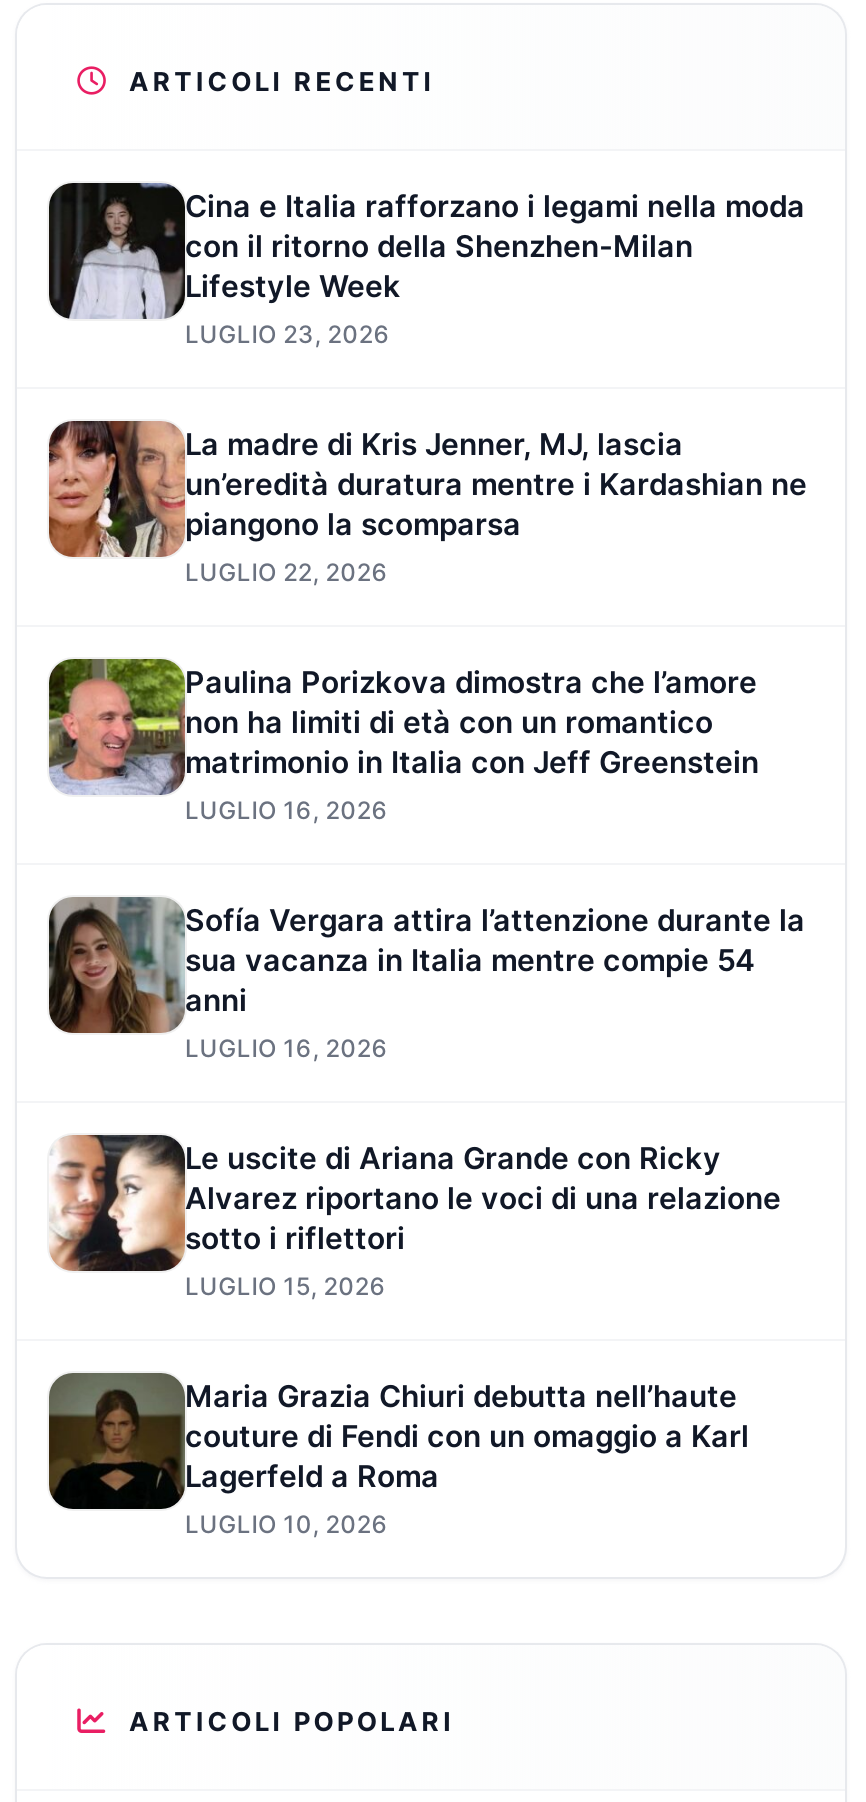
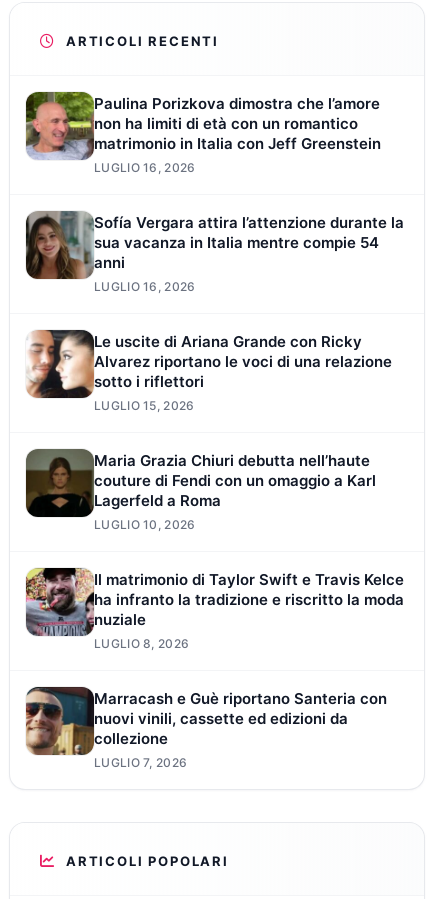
- [image]
- Cina e Italia rafforzano i legami nella moda
- con il ritorno della Shenzhen-Milan
- Lifestyle Week
- LUGLIO 23, 2026
- La madre di Kris Jenner, MJ, lascia
- un’eredità duratura mentre i Kardashian ne
- piangono la scomparsa
- LUGLIO 22, 2026

- [image]

moved up: [image] | Paulina Porizkova dimostra che l’amore | non ha limiti di età con un romantico | ... | Lagerfeld a Roma | LUGLIO 10, 2026

+ [image]
+ Il matrimonio di Taylor Swift e Travis Kelce
+ ha infranto la tradizione e riscritto la moda
+ nuziale
+ LUGLIO 8, 2026
+ Marracash e Guè riportano Santeria con
+ nuovi vinili, cassette ed edizioni da
+ collezione
+ LUGLIO 7, 2026

+ [image]
